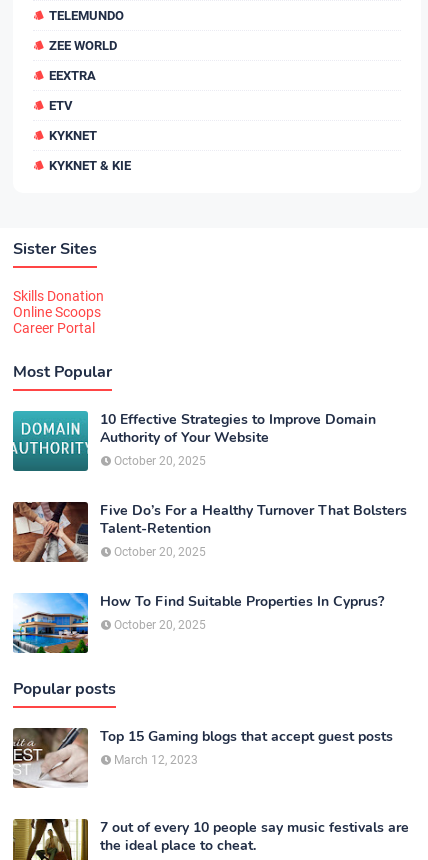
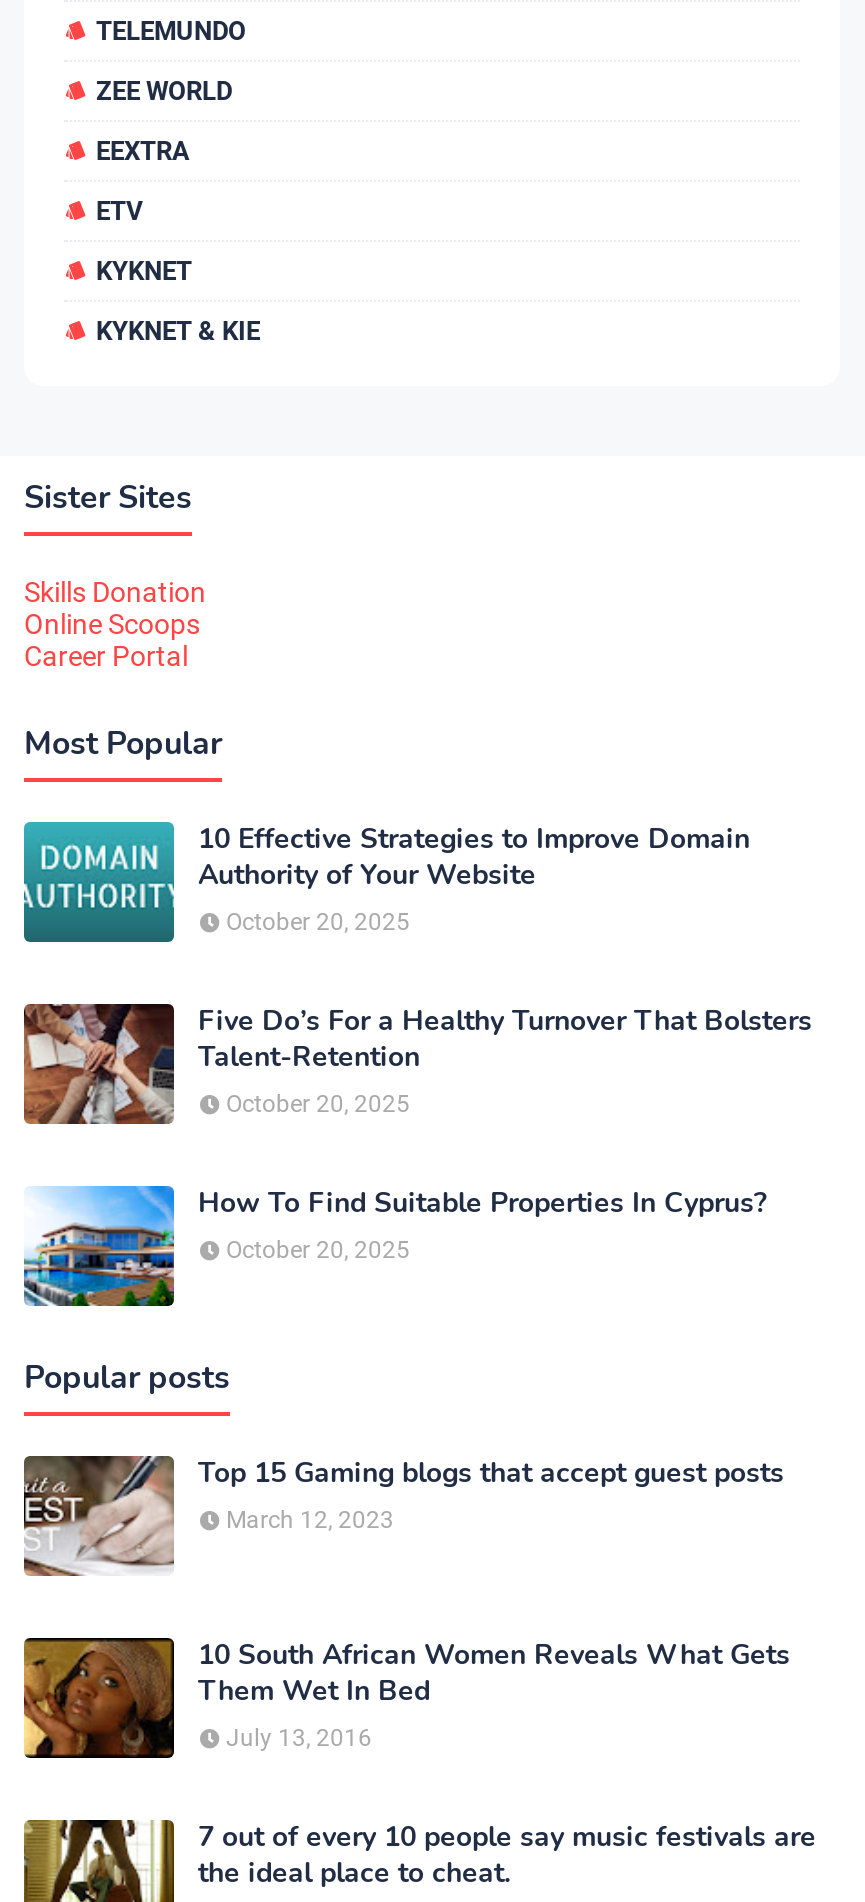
+ [image]
+ 10 South African Women Reveals What Gets
+ Them Wet In Bed
+ July 13, 2016
